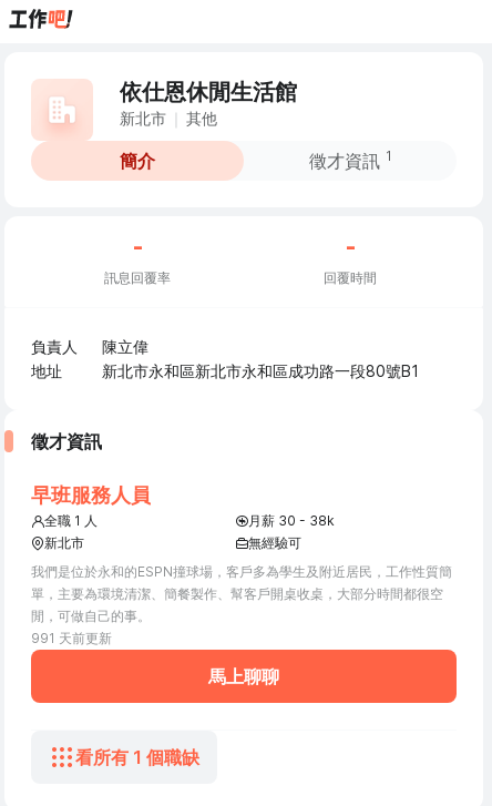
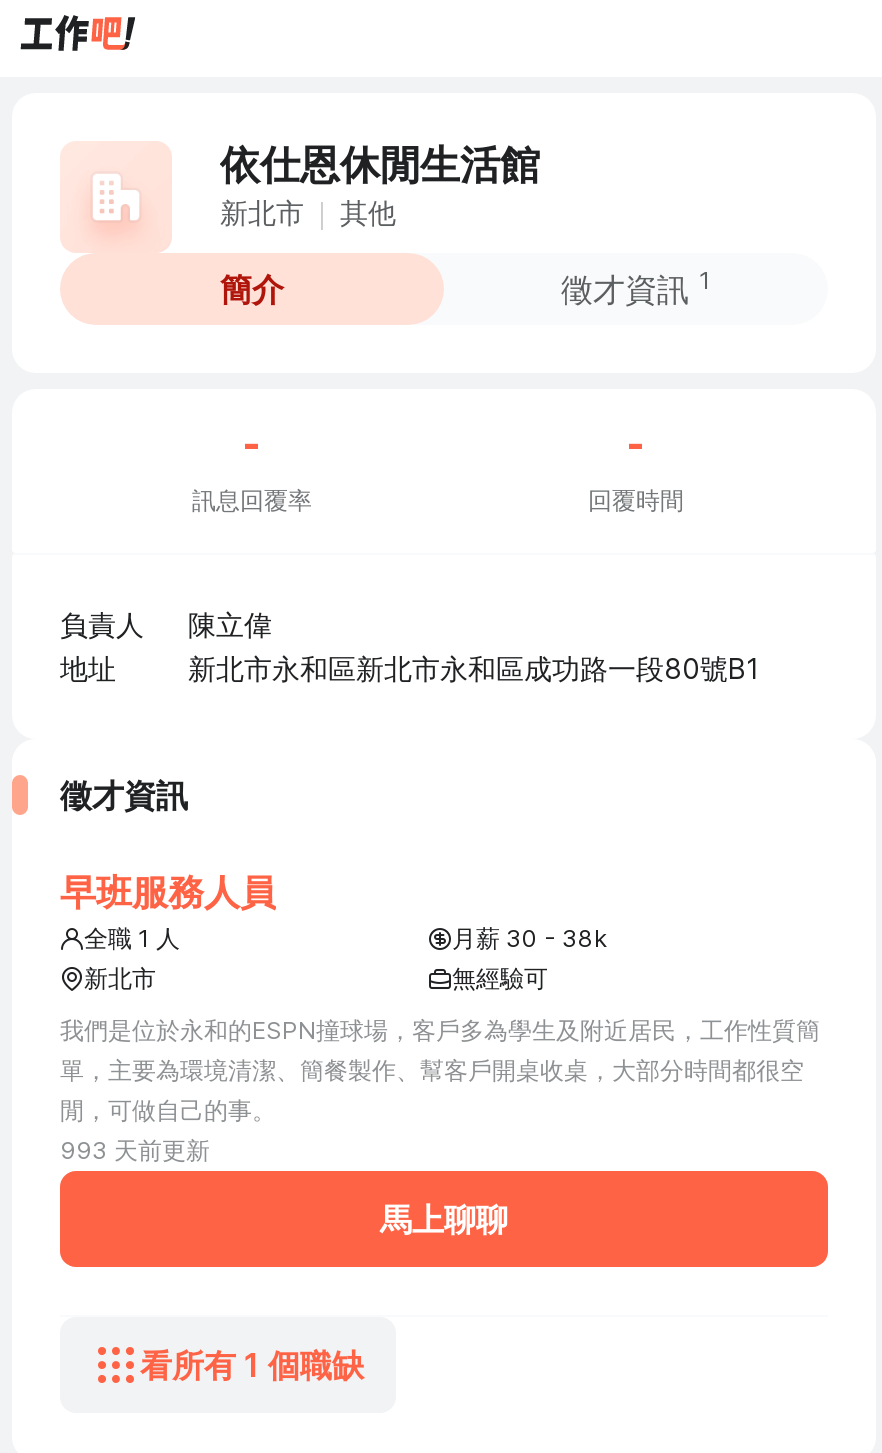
- 991 天前更新
+ 993 天前更新
